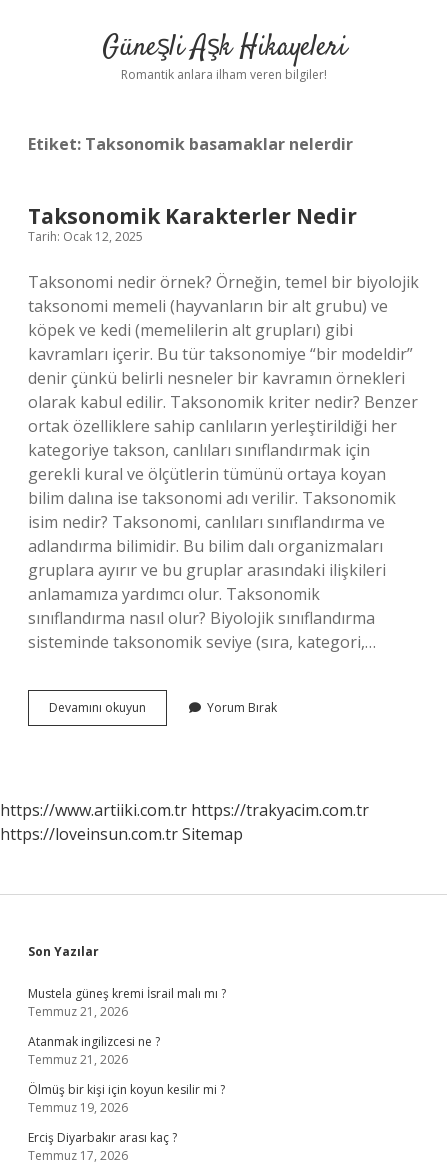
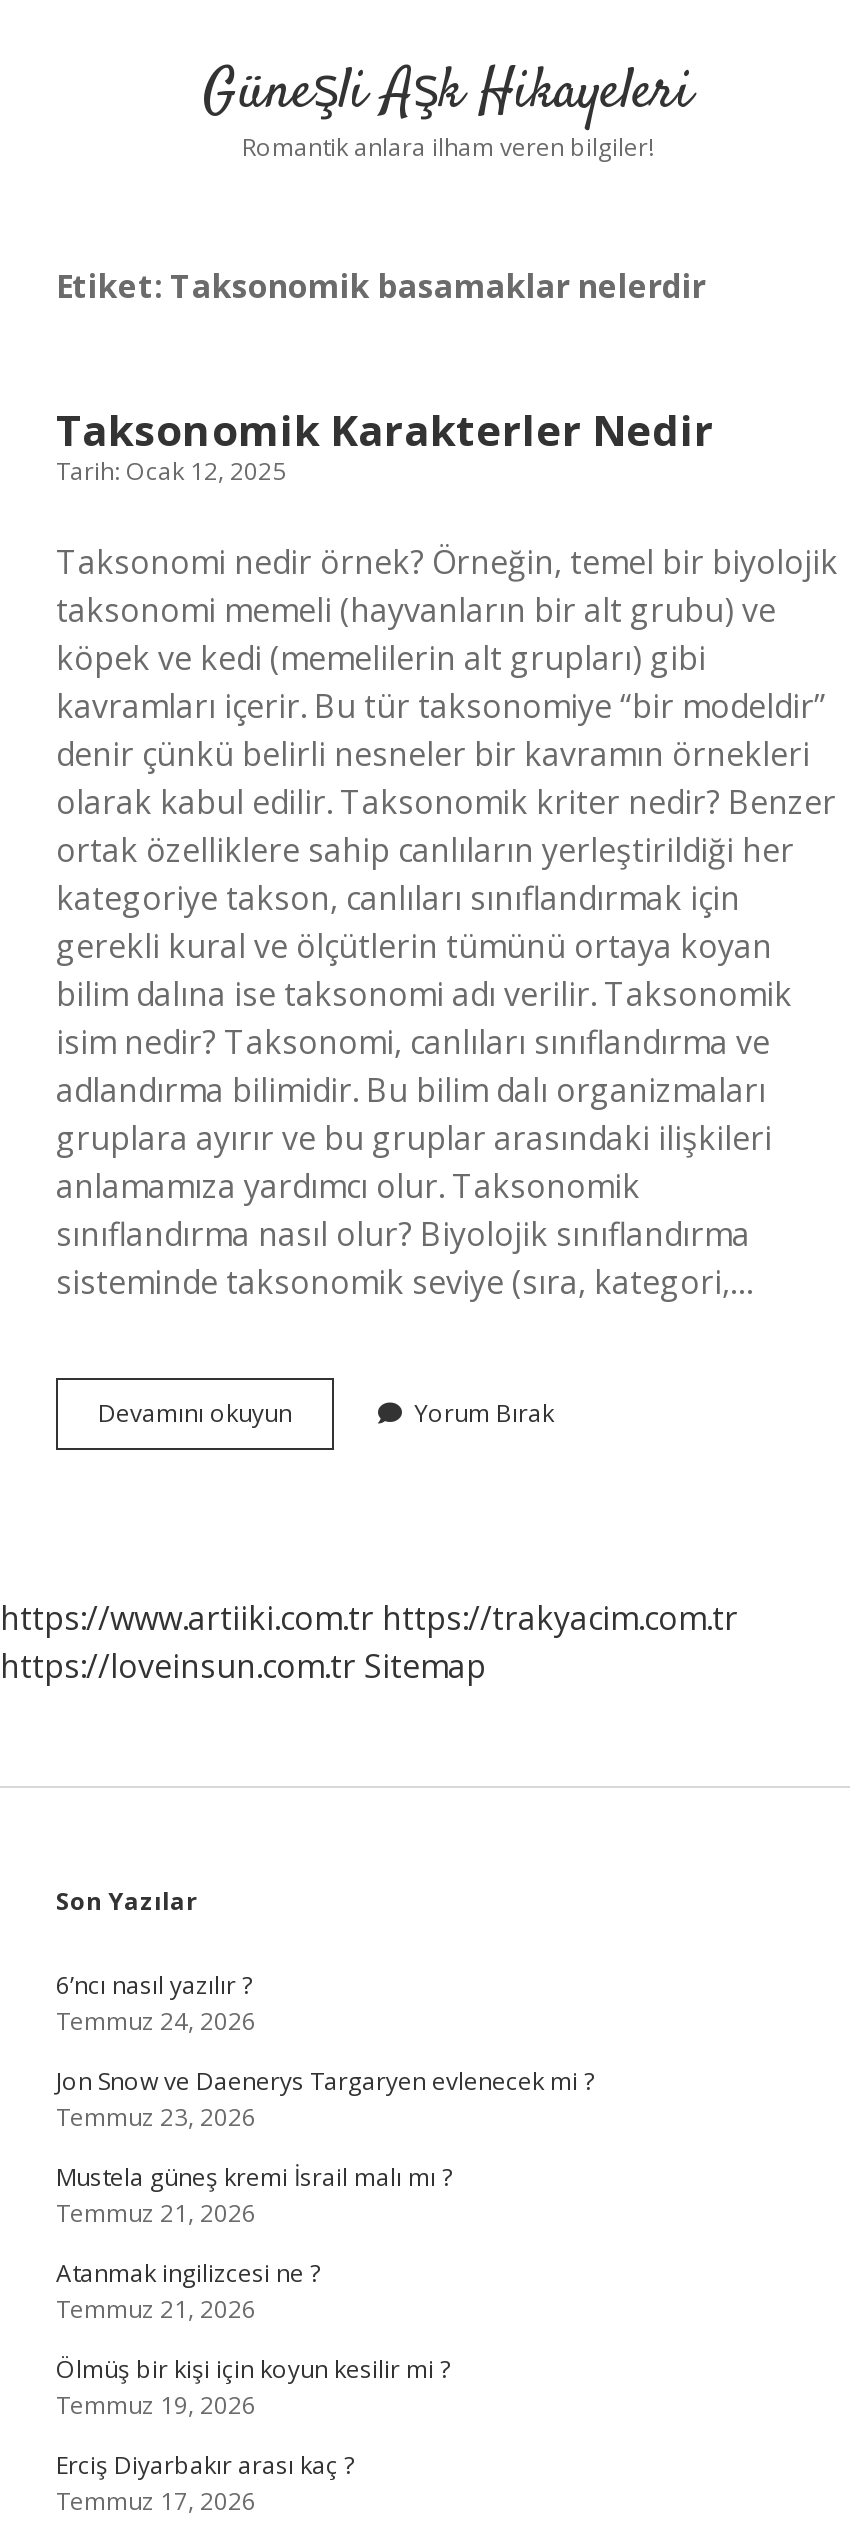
+ 6’ncı nasıl yazılır ?
+ Temmuz 24, 2026
+ Jon Snow ve Daenerys Targaryen evlenecek mi ?
+ Temmuz 23, 2026
